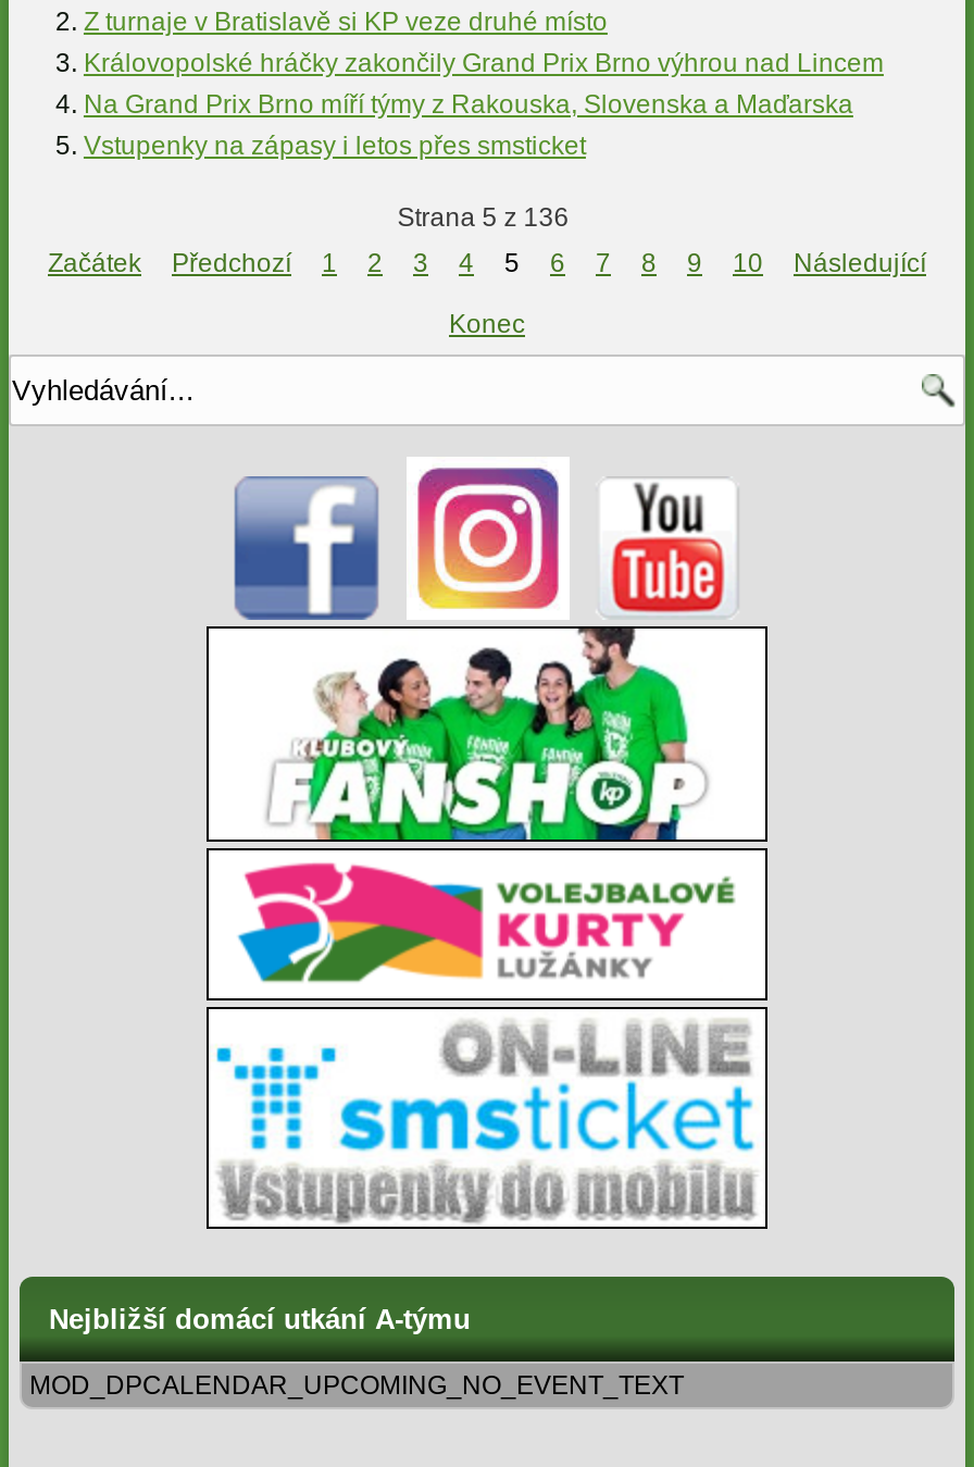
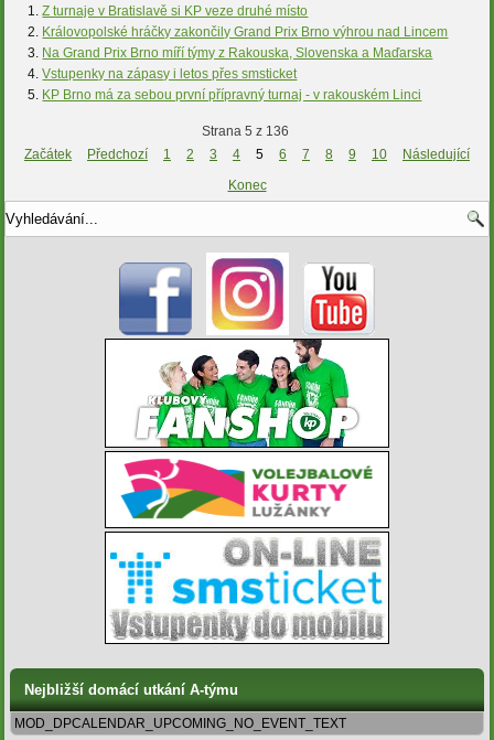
+ KP Brno má za sebou první přípravný turnaj - v rakouském Linci
